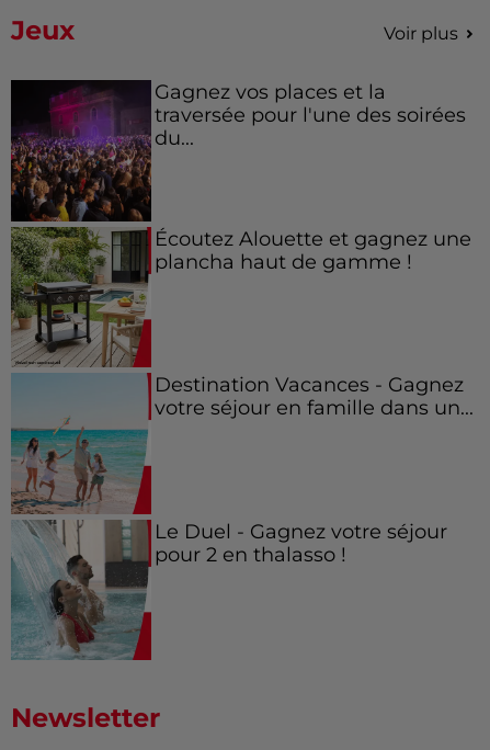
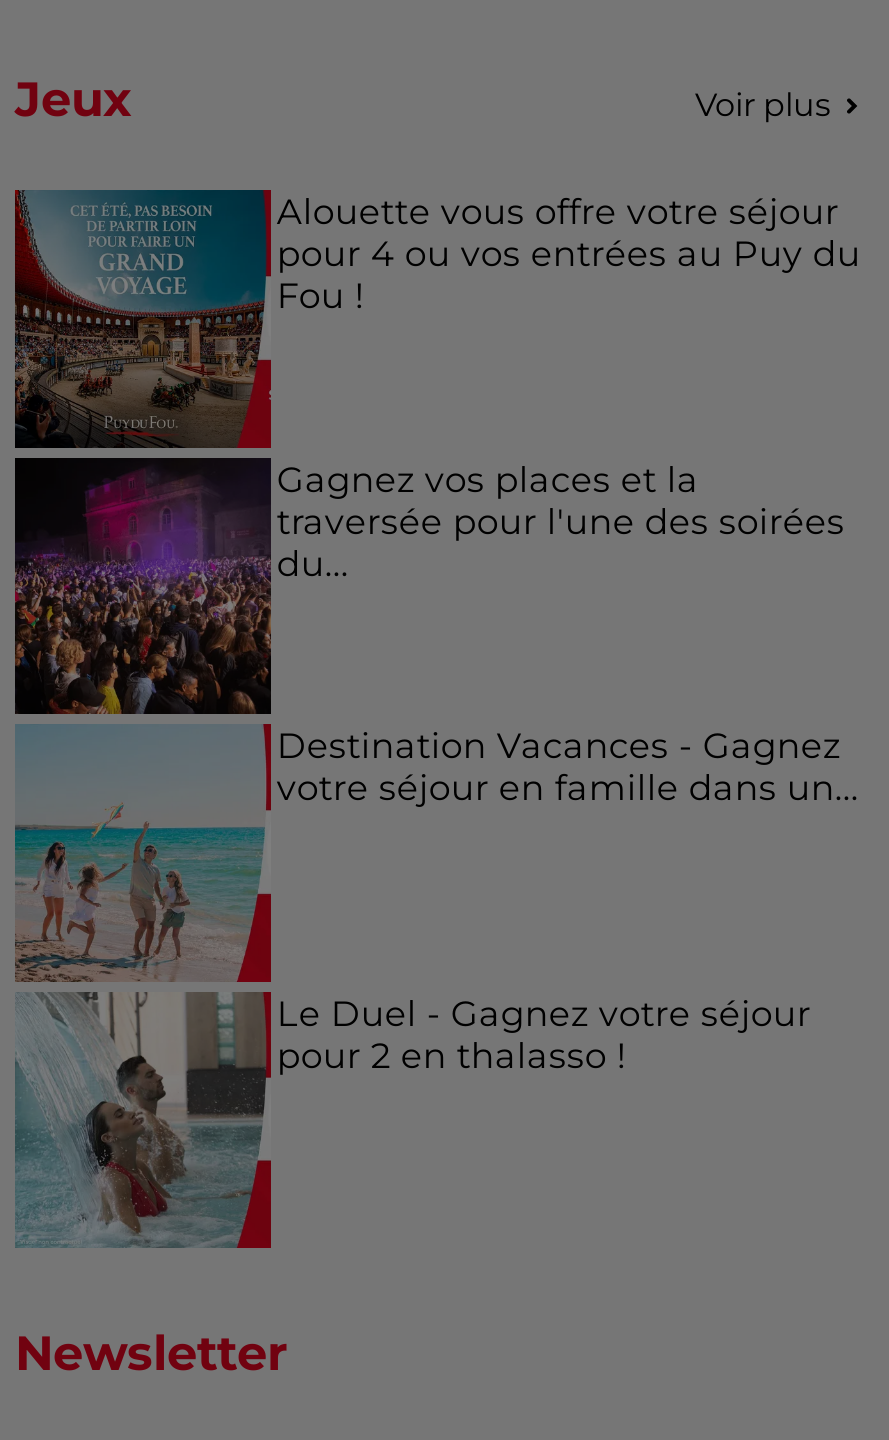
+ [image]
+ Alouette vous offre votre séjour
+ pour 4 ou vos entrées au Puy du
+ Fou !

moved down: Gagnez vos places et la | traversée pour l'une des soirées | du...

- [image]
- Écoutez Alouette et gagnez une
- plancha haut de gamme !
